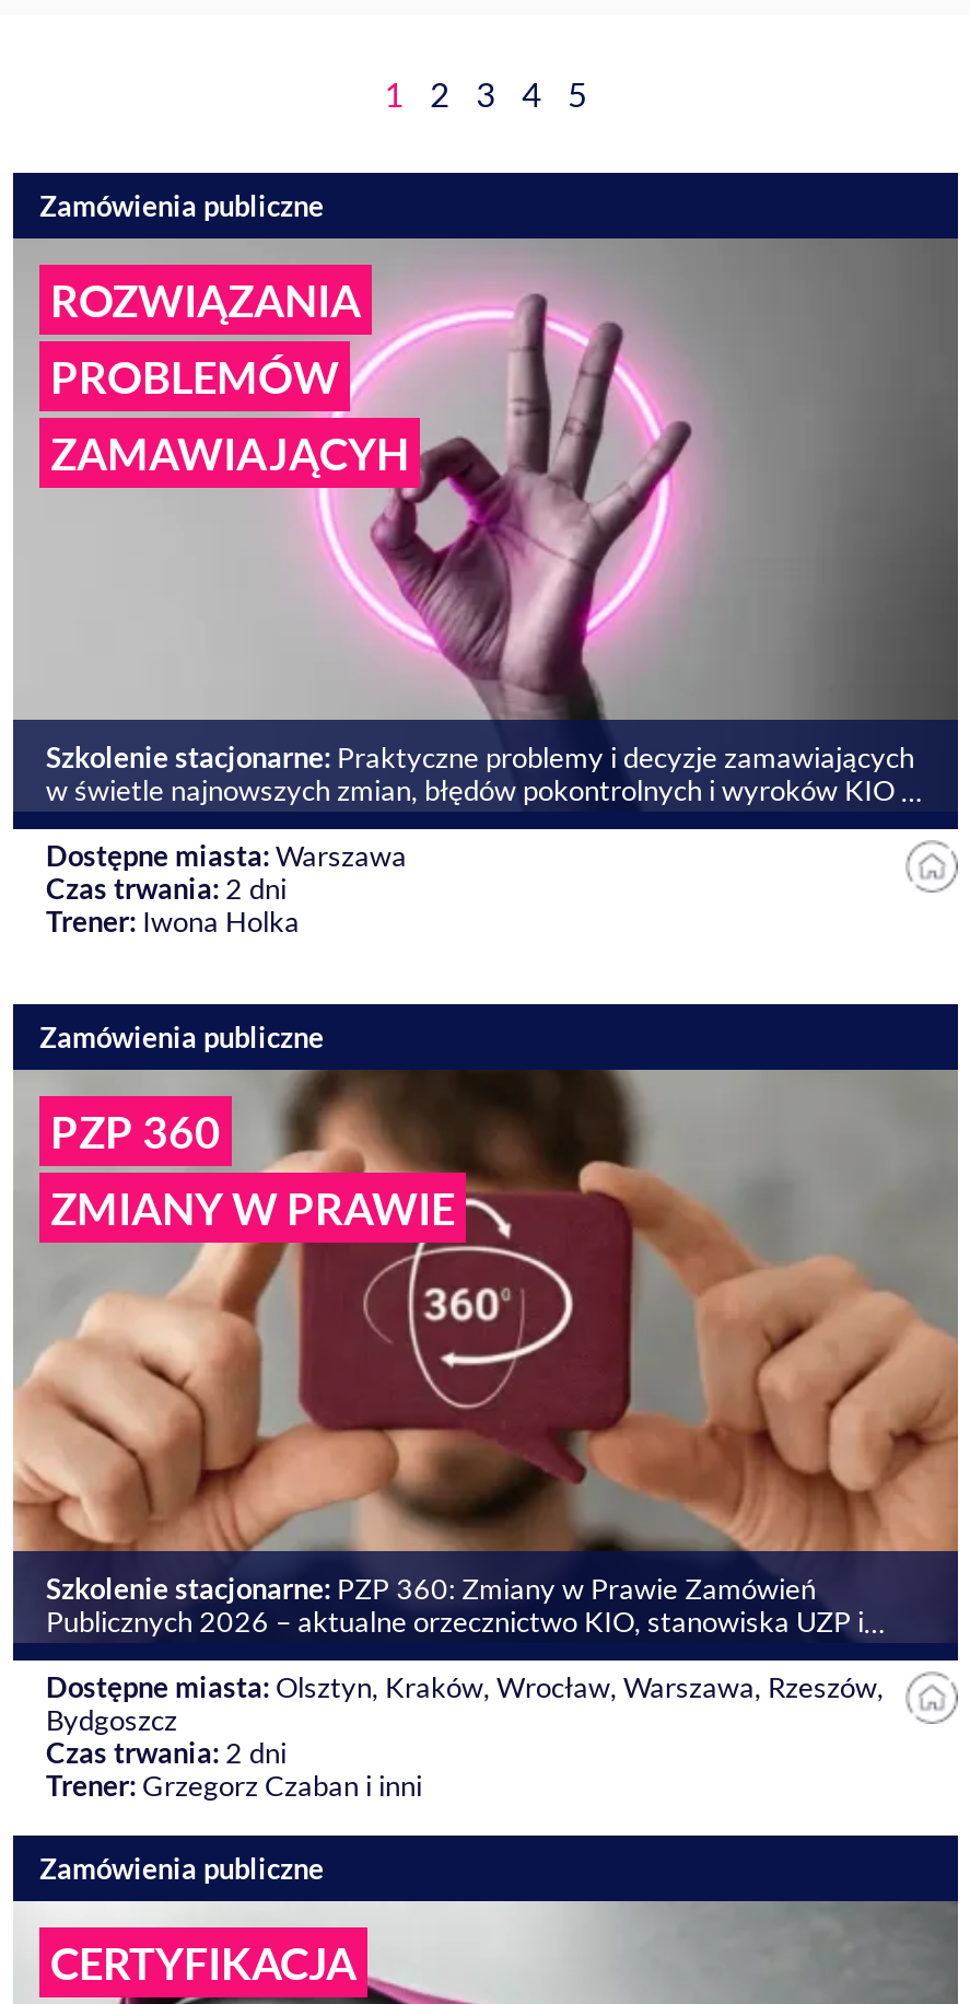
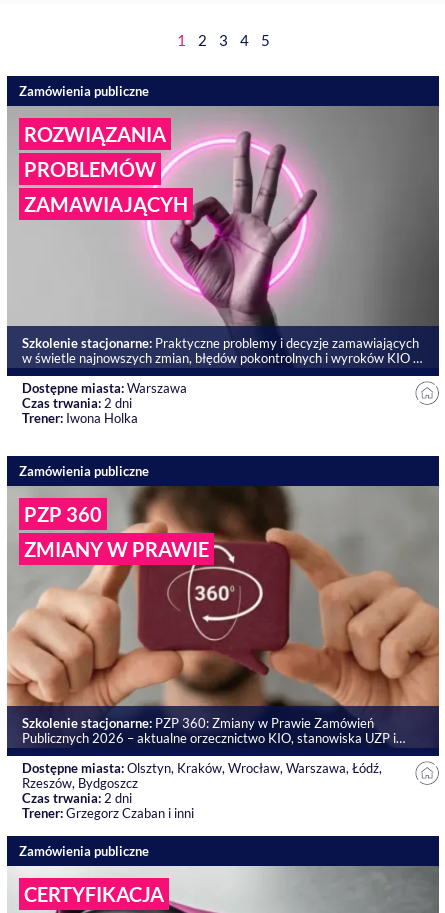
- Dostępne miasta: Olsztyn, Kraków, Wrocław, Warszawa, Rzeszów,
- Bydgoszcz
+ Dostępne miasta: Olsztyn, Kraków, Wrocław, Warszawa, Łódź,
+ Rzeszów, Bydgoszcz
